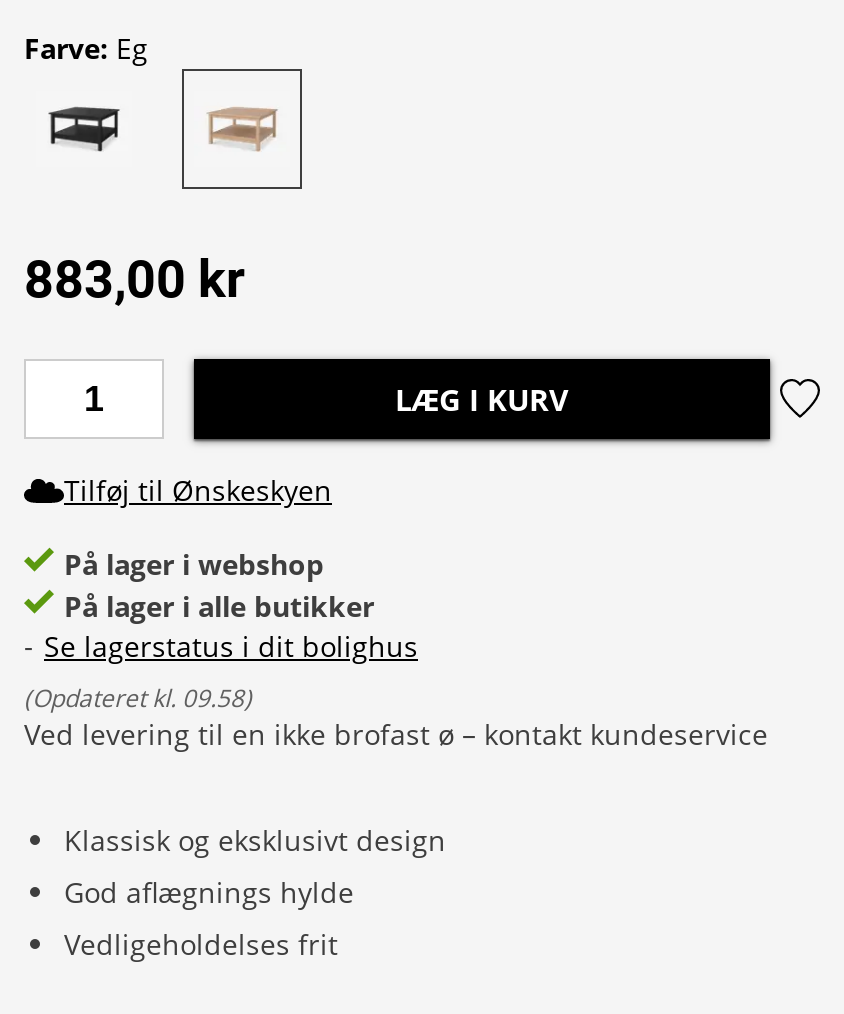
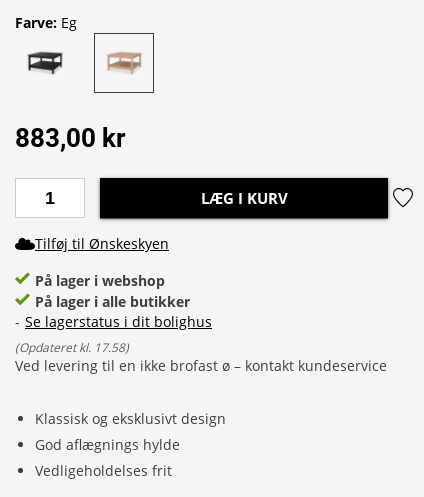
- (Opdateret kl. 09.58)
+ (Opdateret kl. 17.58)
